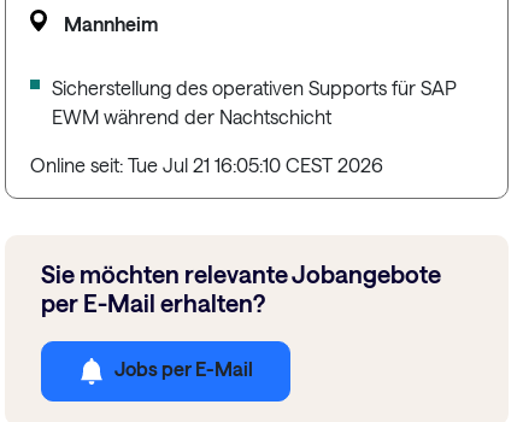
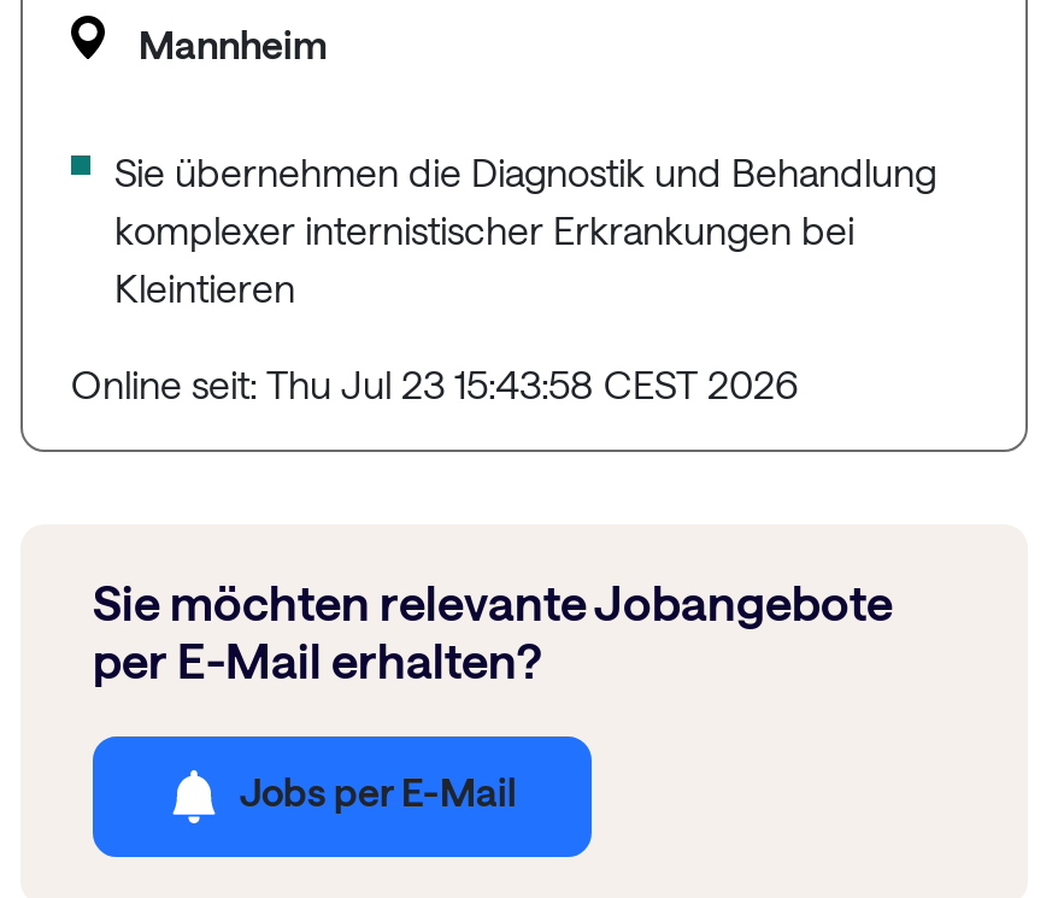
- Sicherstellung des operativen Supports für SAP
- EWM während der Nachtschicht
+ Sie übernehmen die Diagnostik und Behandlung
+ komplexer internistischer Erkrankungen bei
+ Kleintieren

- Online seit: Tue Jul 21 16:05:10 CEST 2026
+ Online seit: Thu Jul 23 15:43:58 CEST 2026
